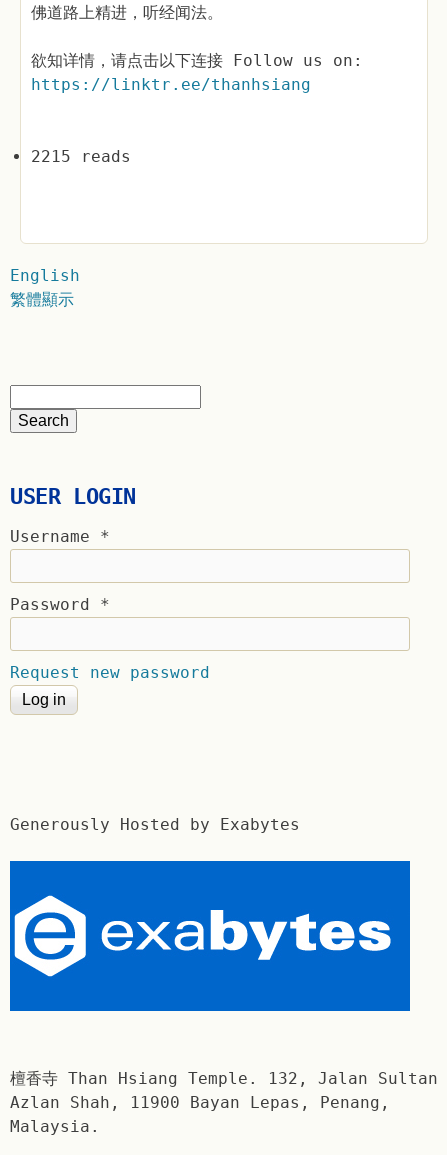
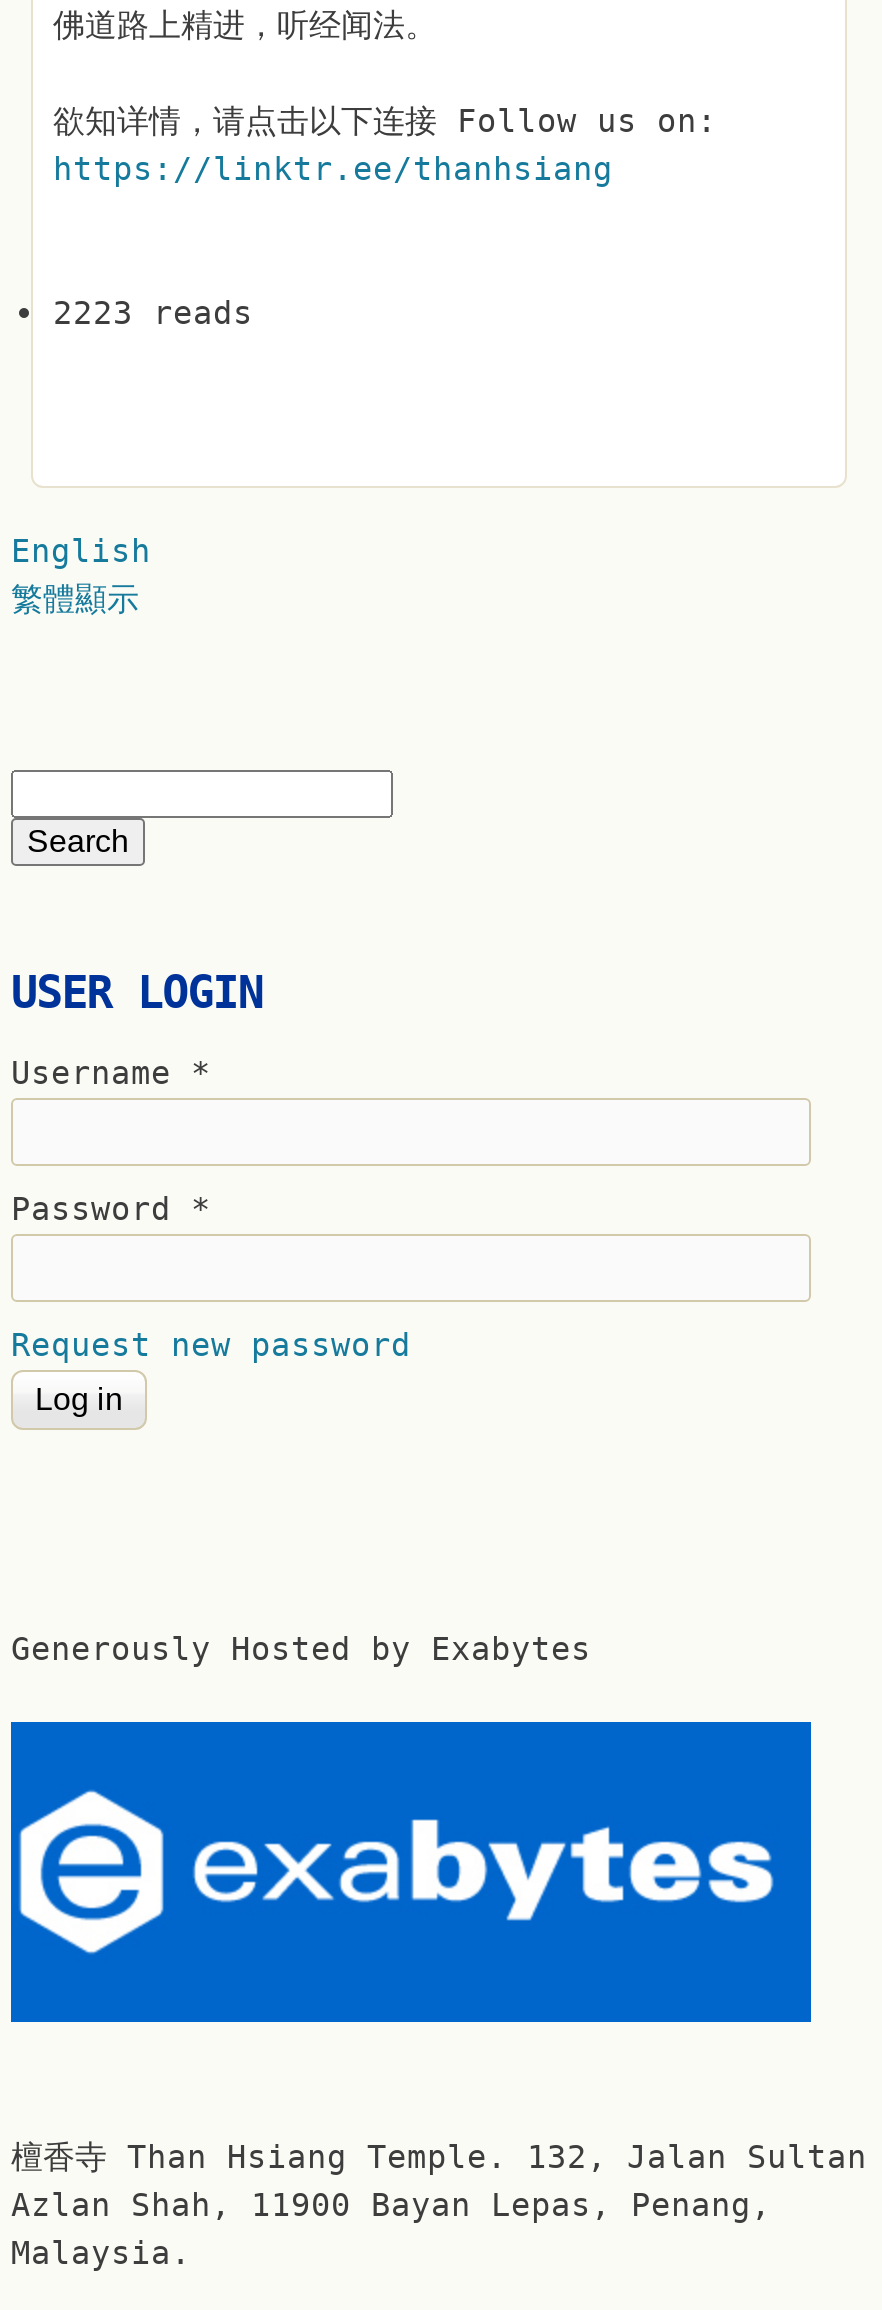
- 2215 reads
+ 2223 reads
